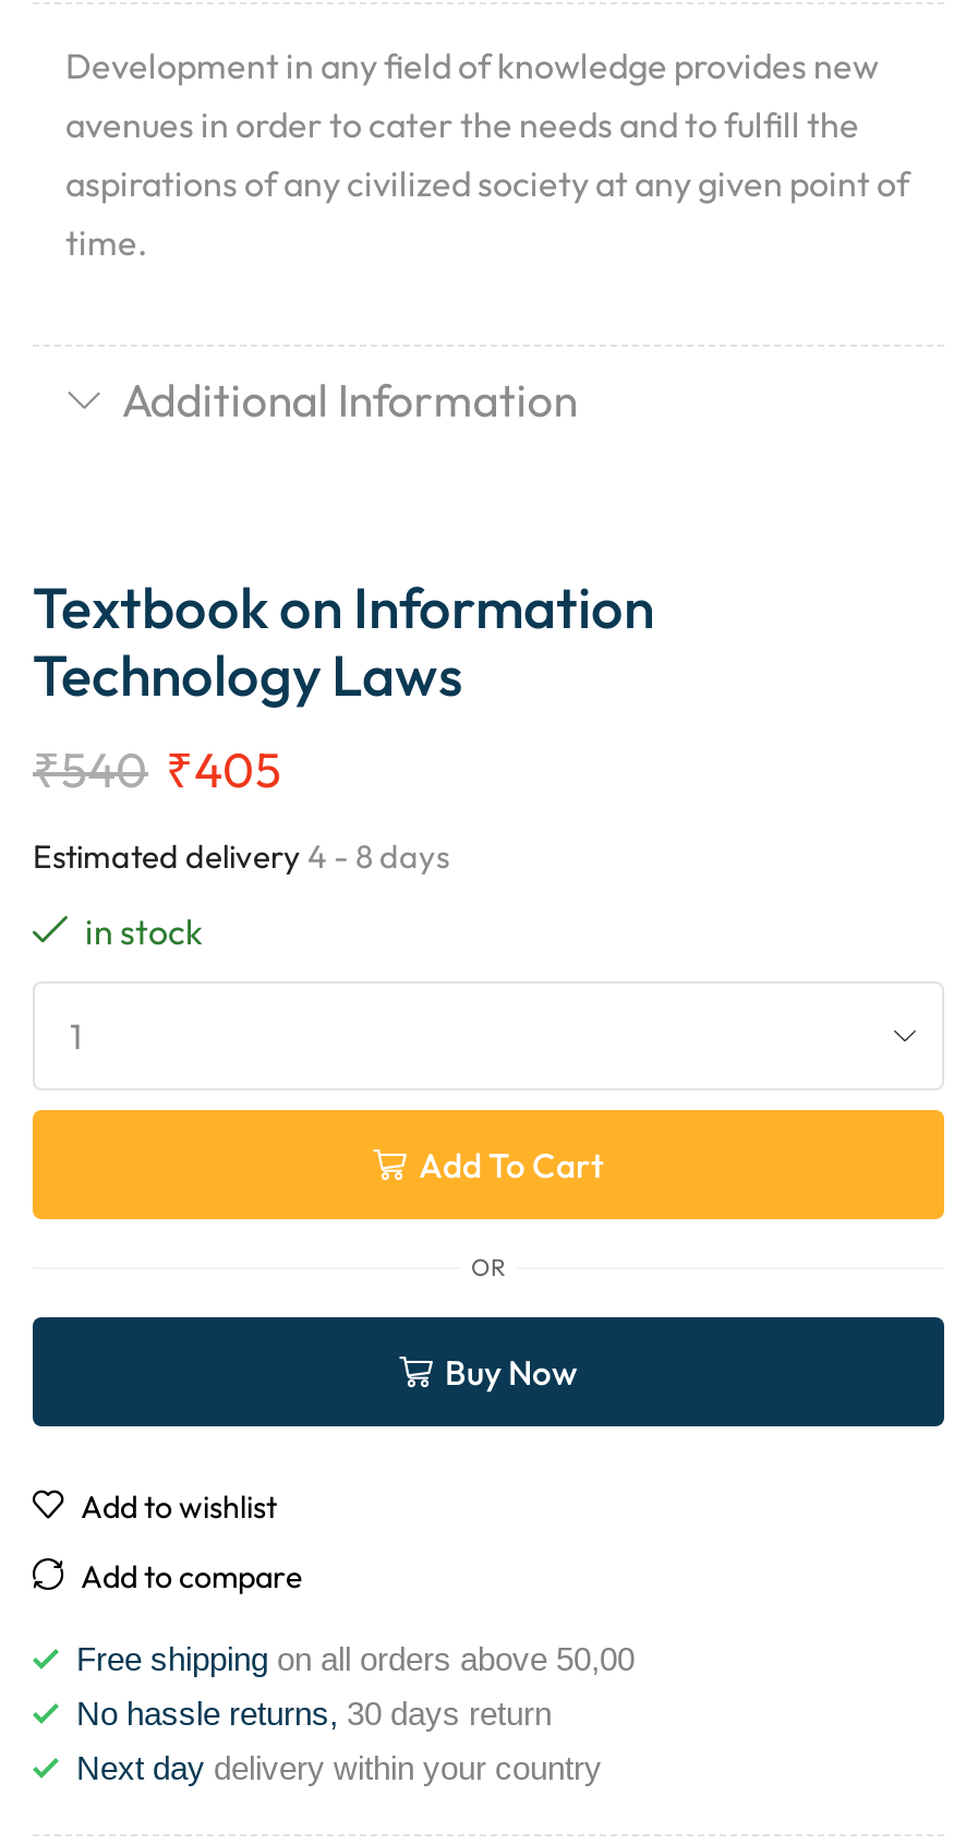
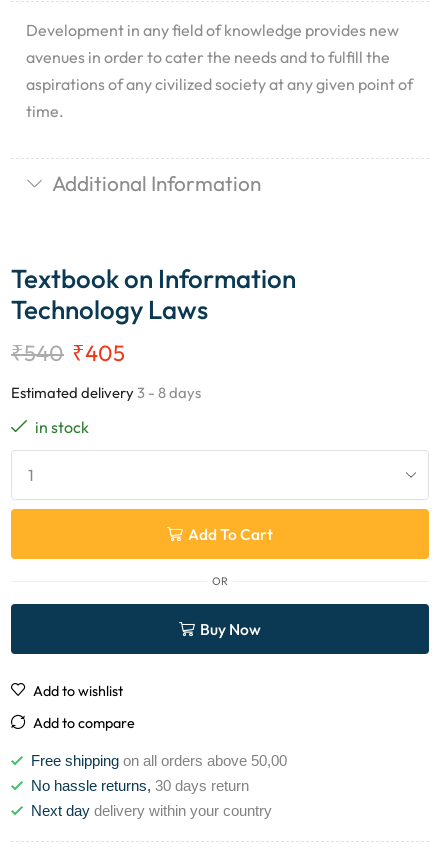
- Estimated delivery 4 - 8 days
+ Estimated delivery 3 - 8 days
